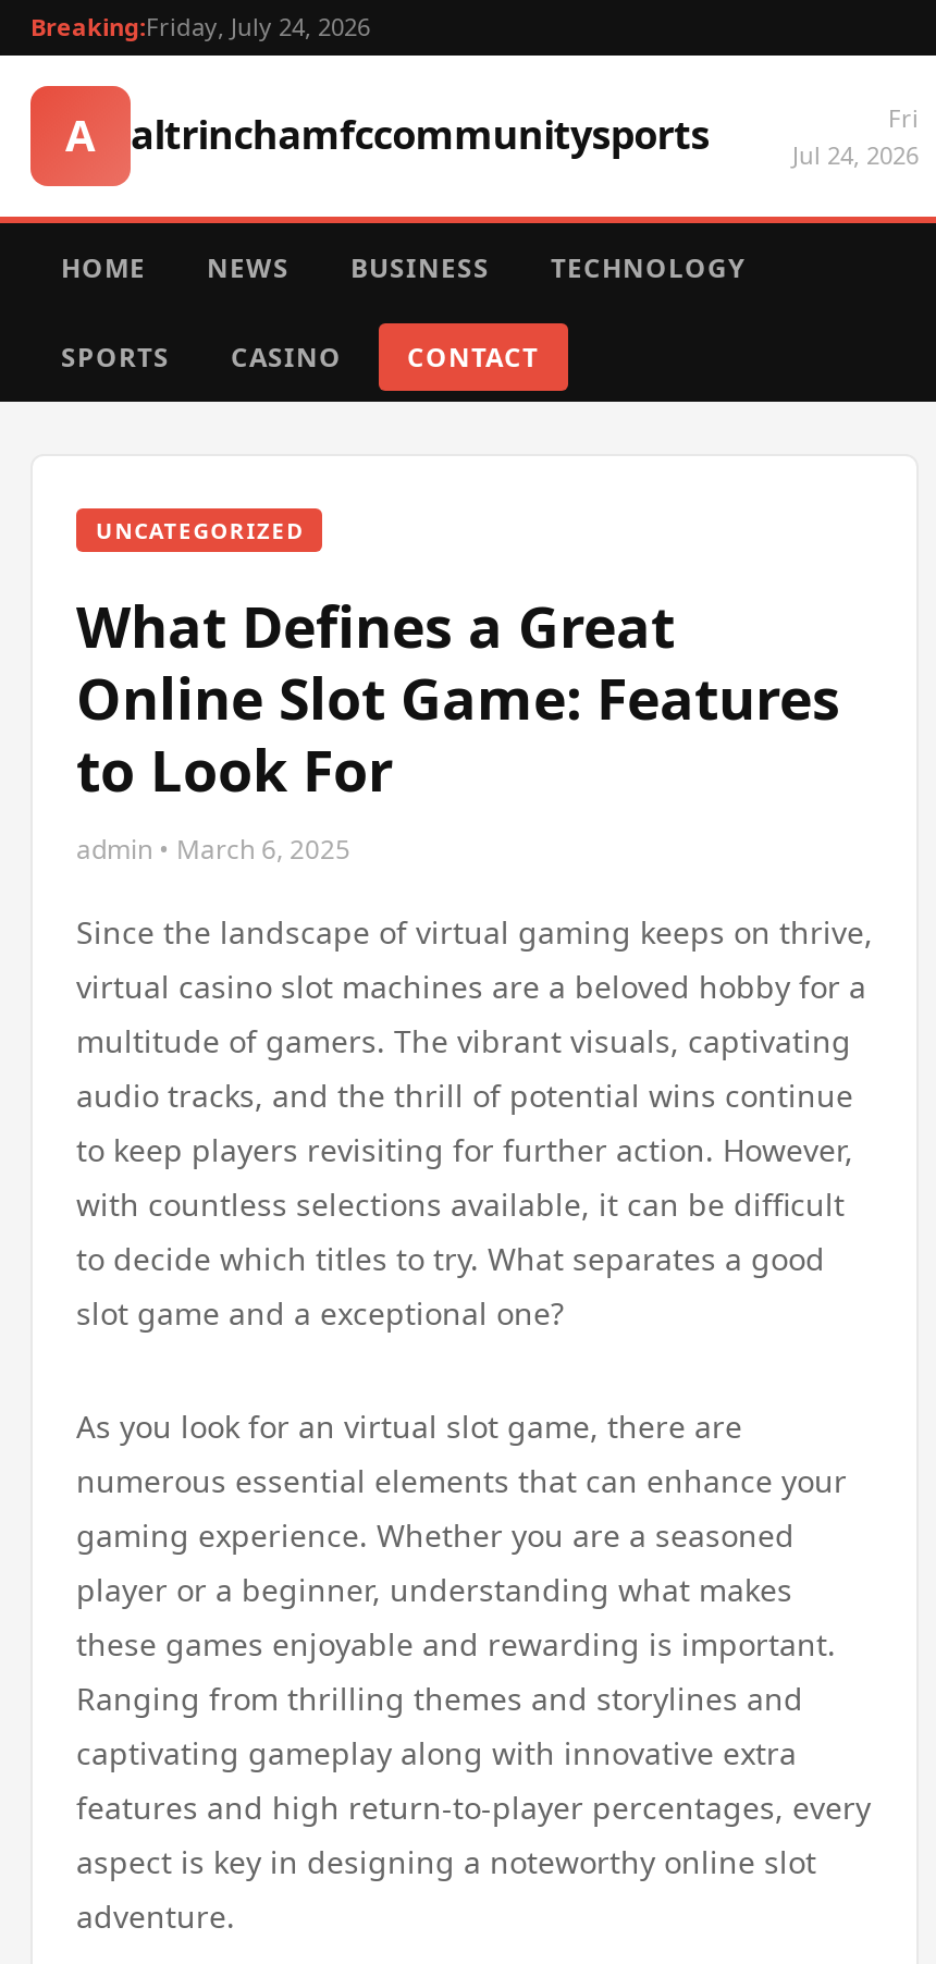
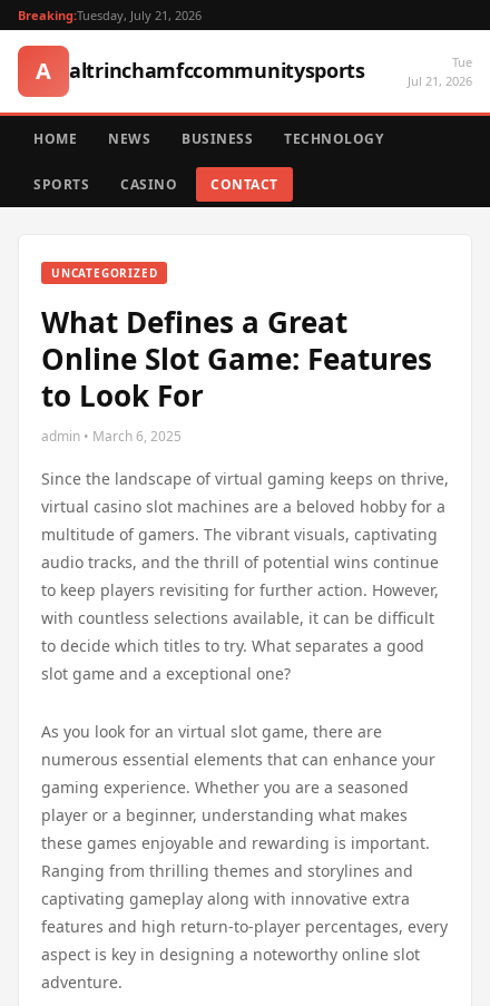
- Breaking:Friday, July 24, 2026
+ Breaking:Tuesday, July 21, 2026

- Fri
- Jul 24, 2026
+ Tue
+ Jul 21, 2026
